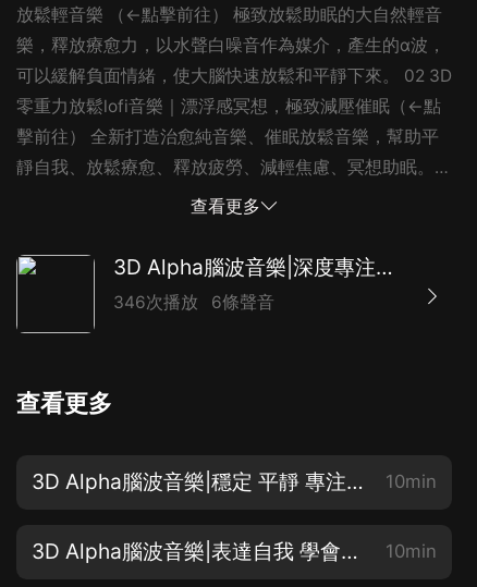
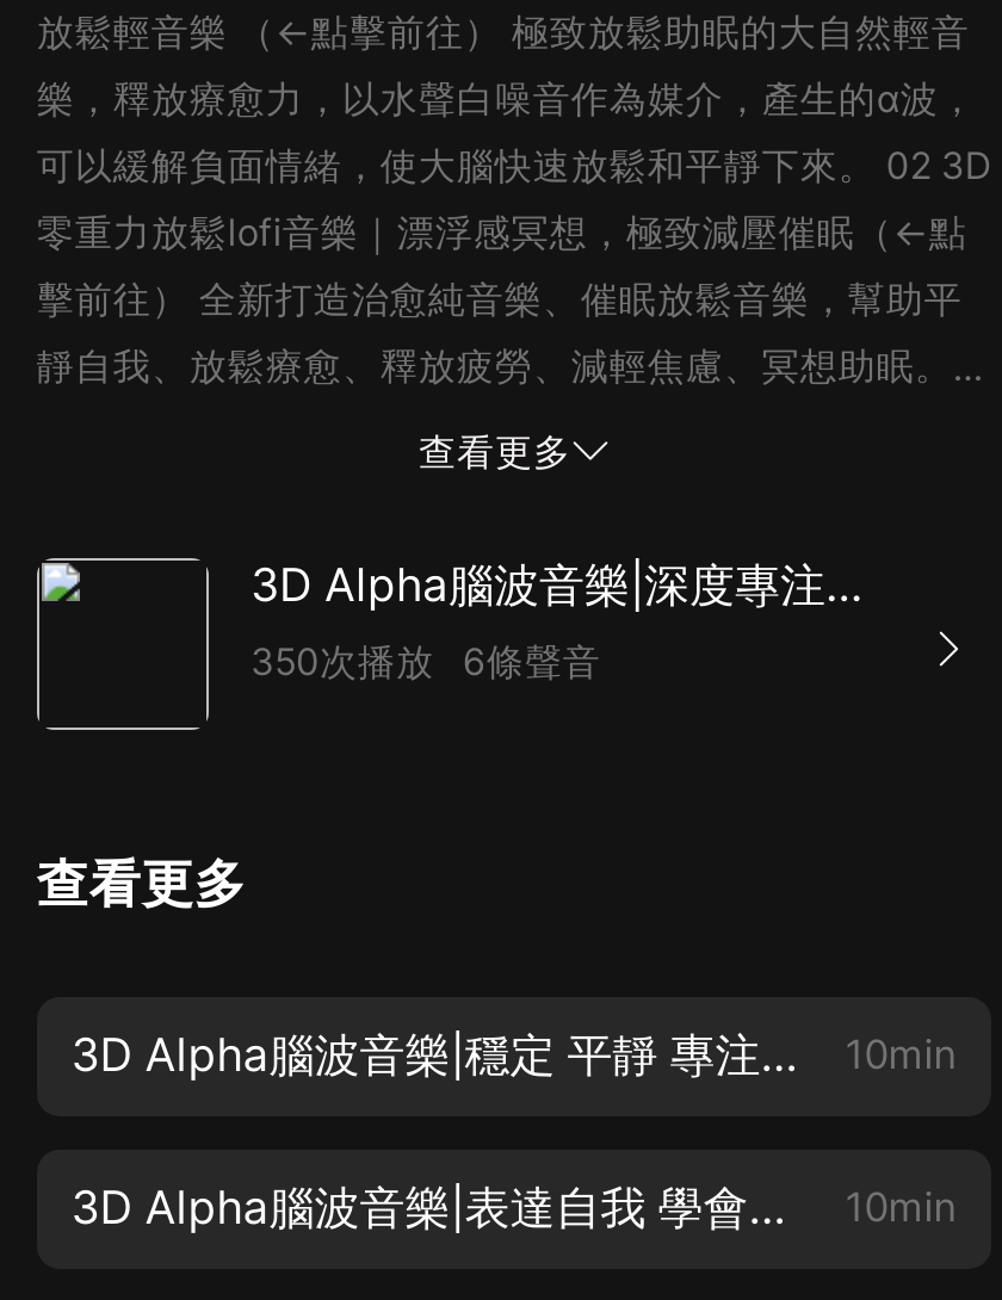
- 346次播放 6條聲音
+ 350次播放 6條聲音
